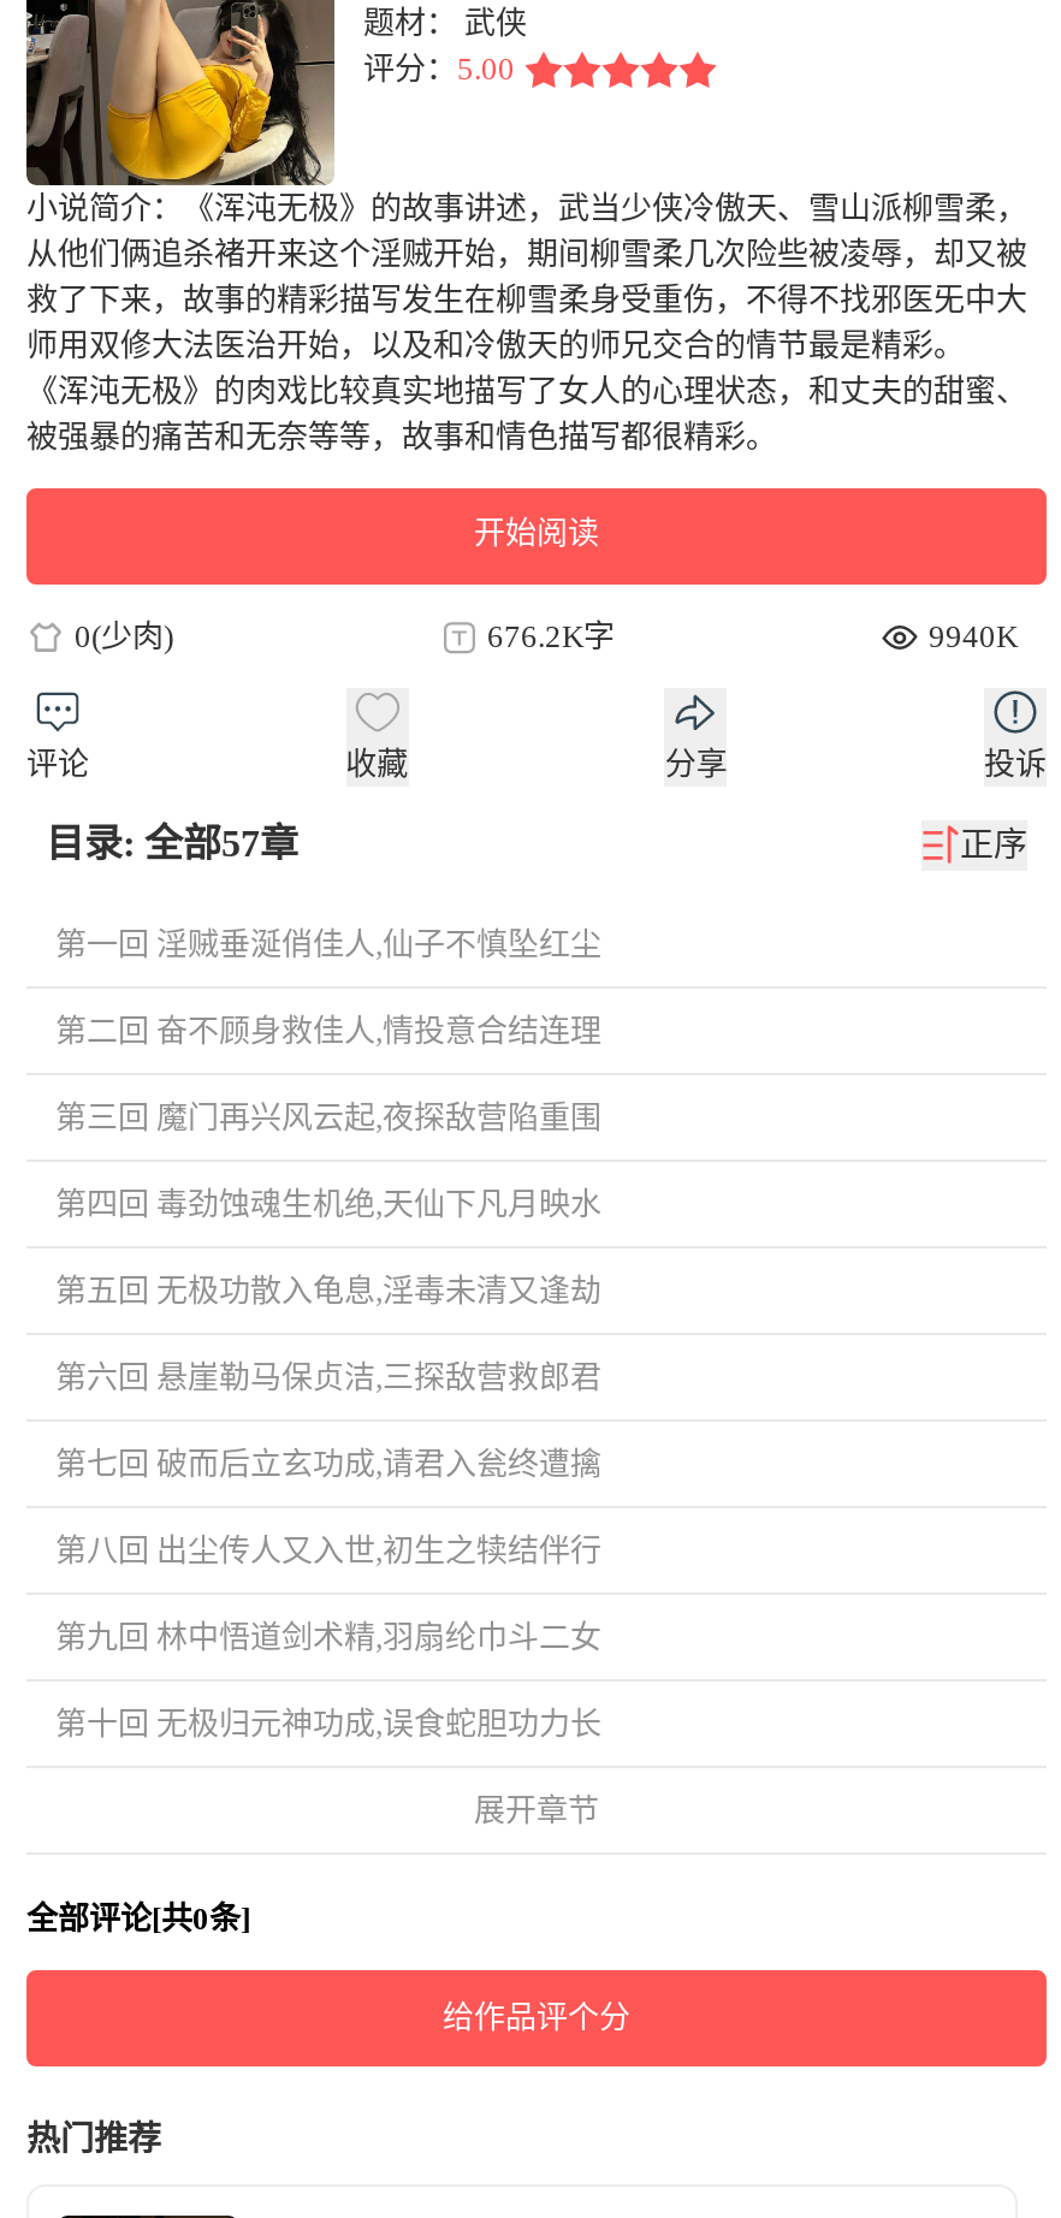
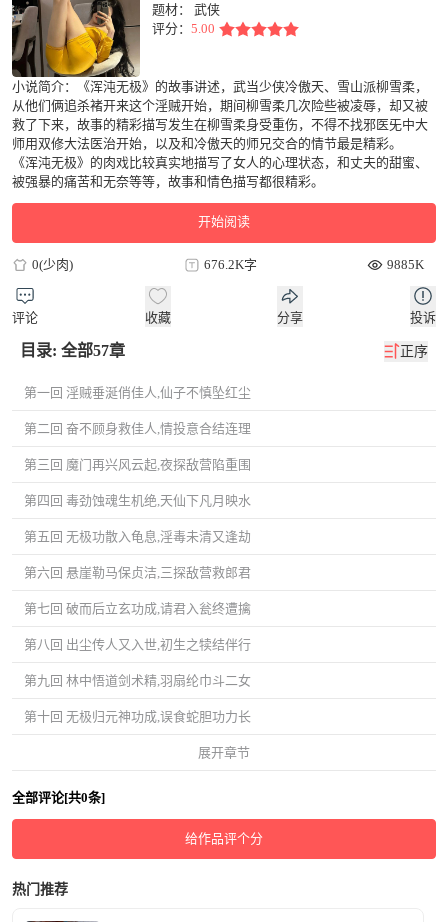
- 9940K
+ 9885K
